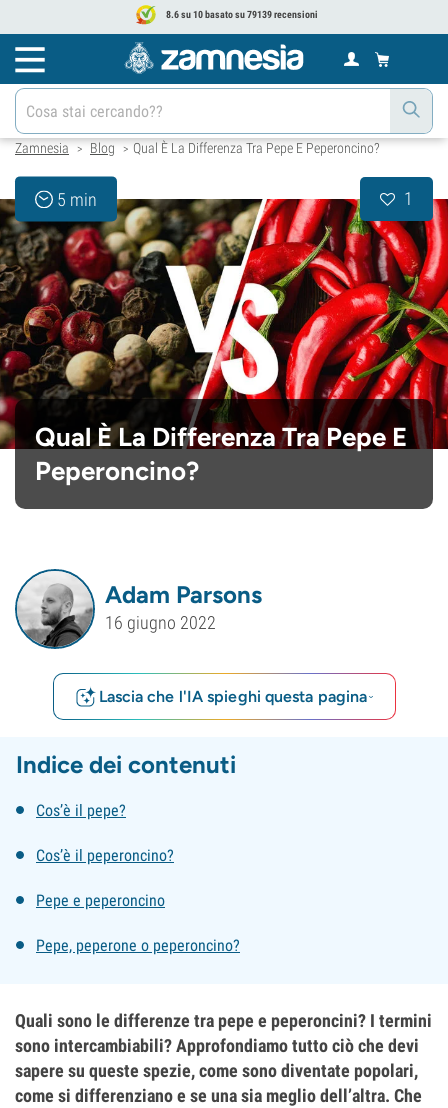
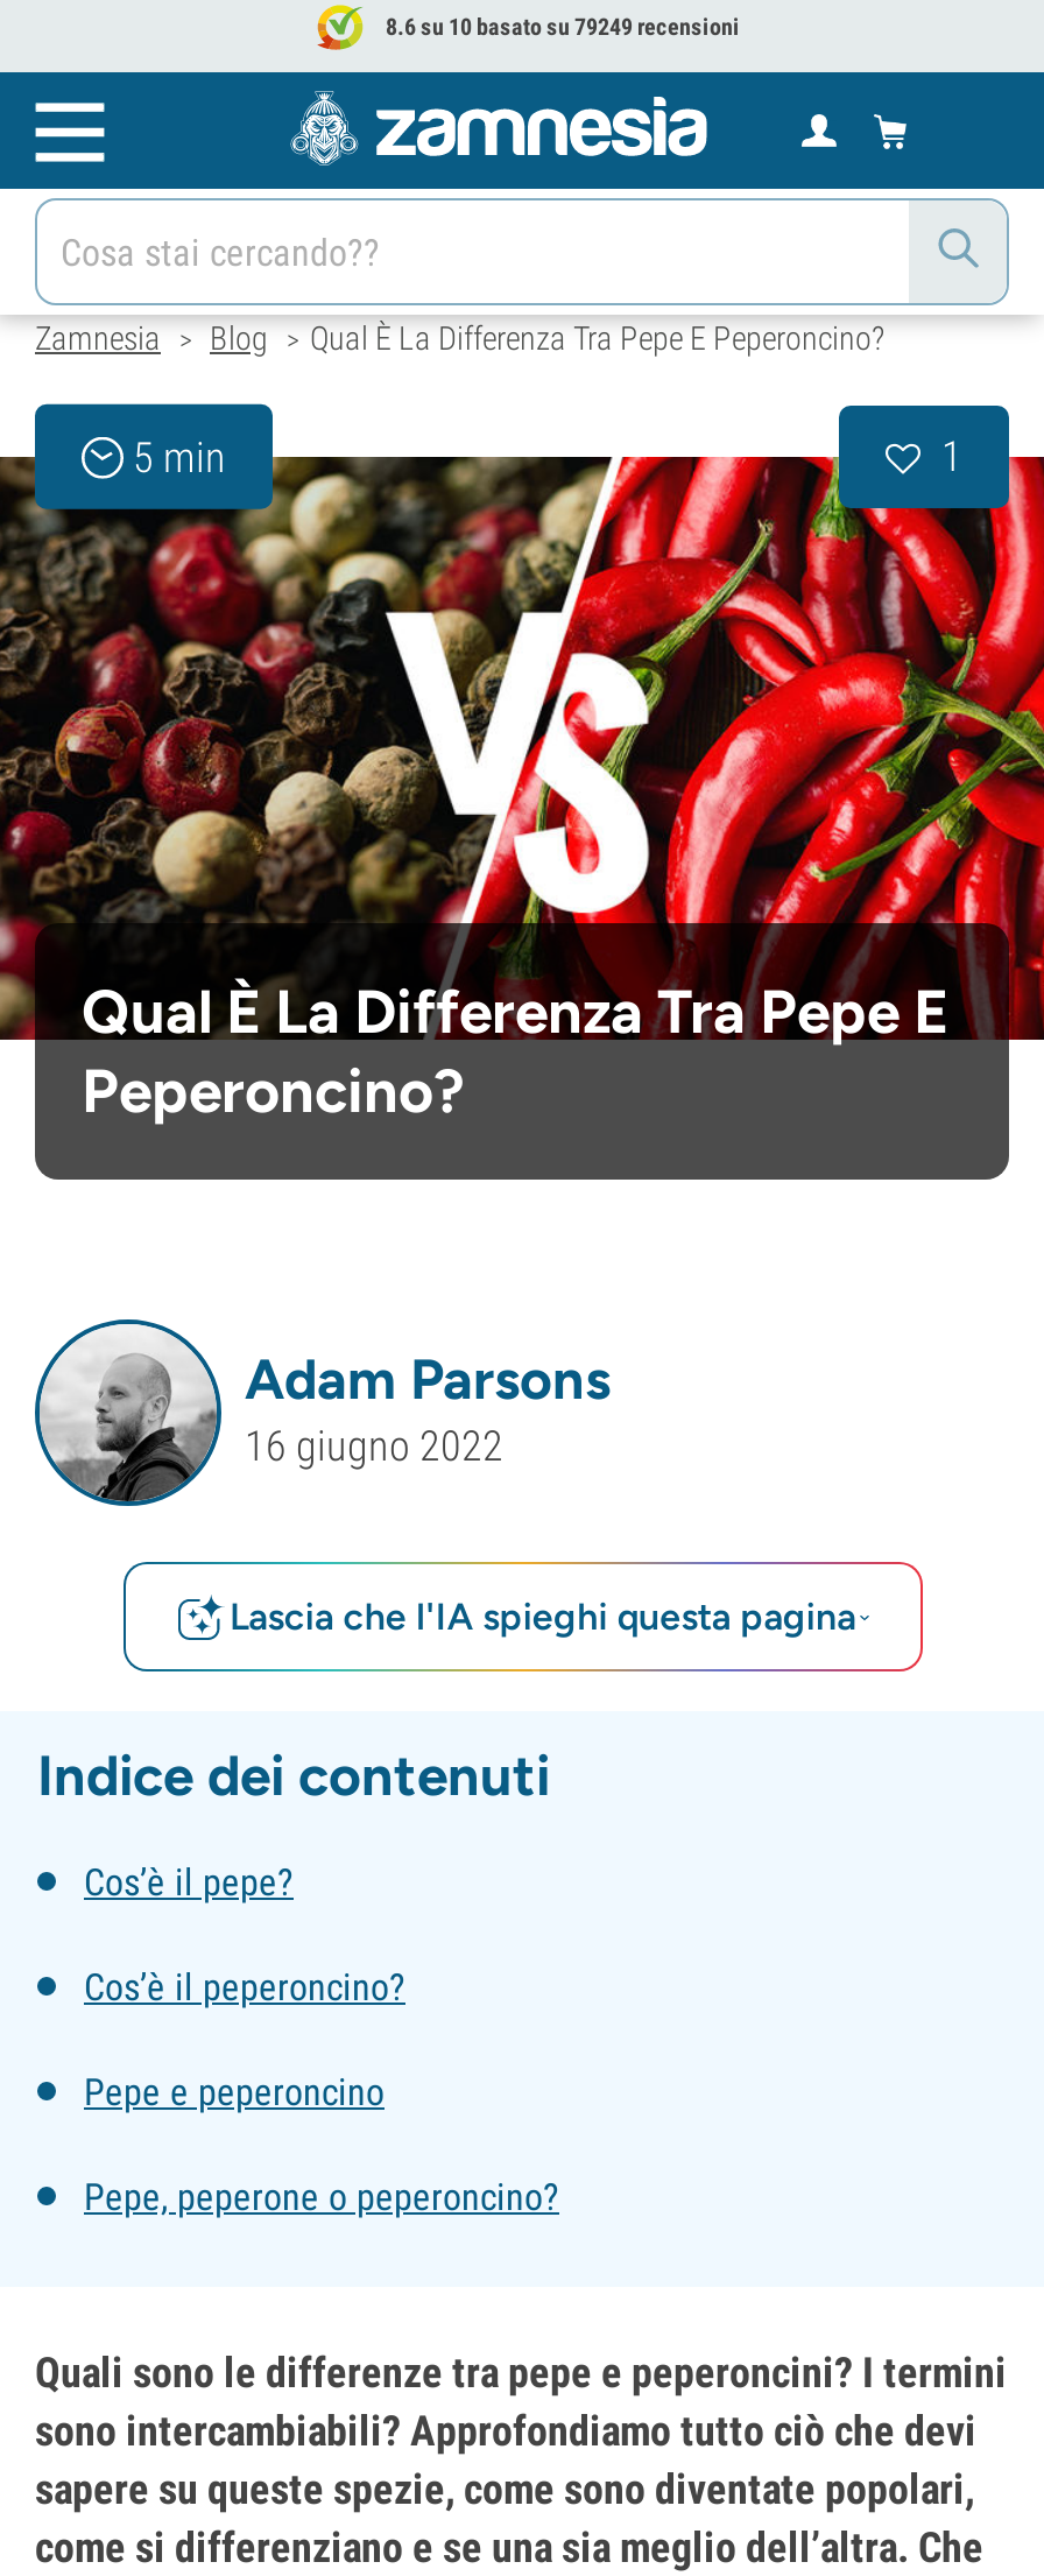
- 8.6 su 10 basato su 79139 recensioni
+ 8.6 su 10 basato su 79249 recensioni
